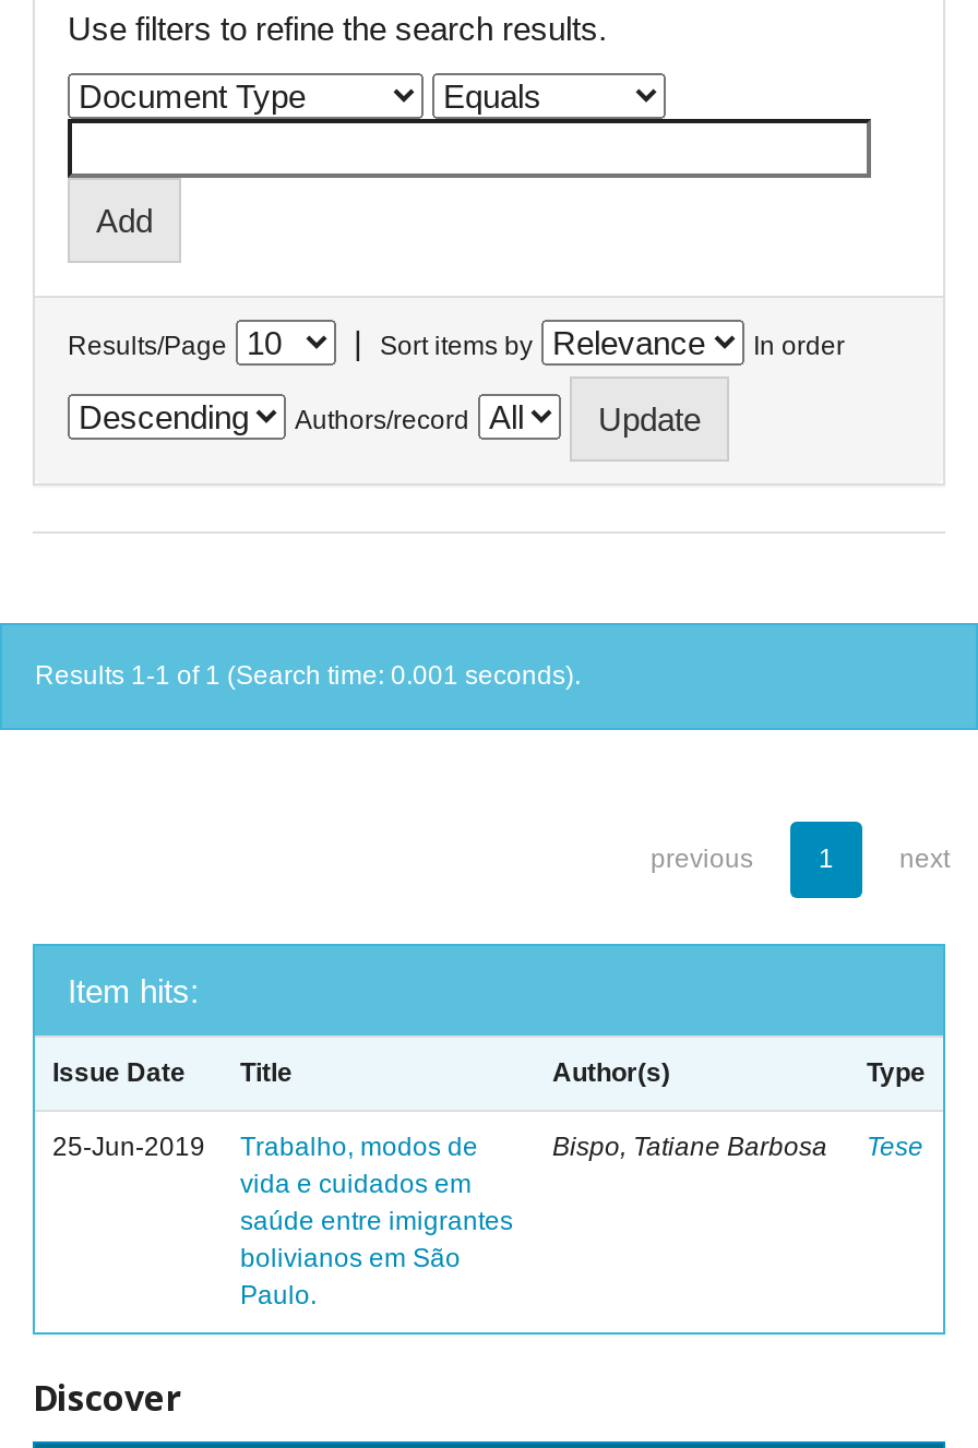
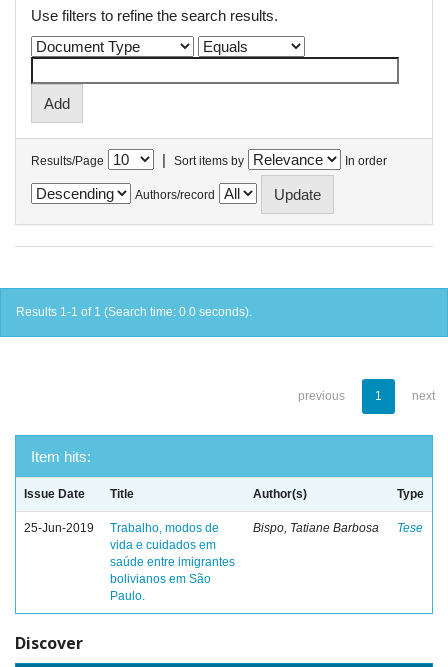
- Results 1-1 of 1 (Search time: 0.001 seconds).
+ Results 1-1 of 1 (Search time: 0.0 seconds).
